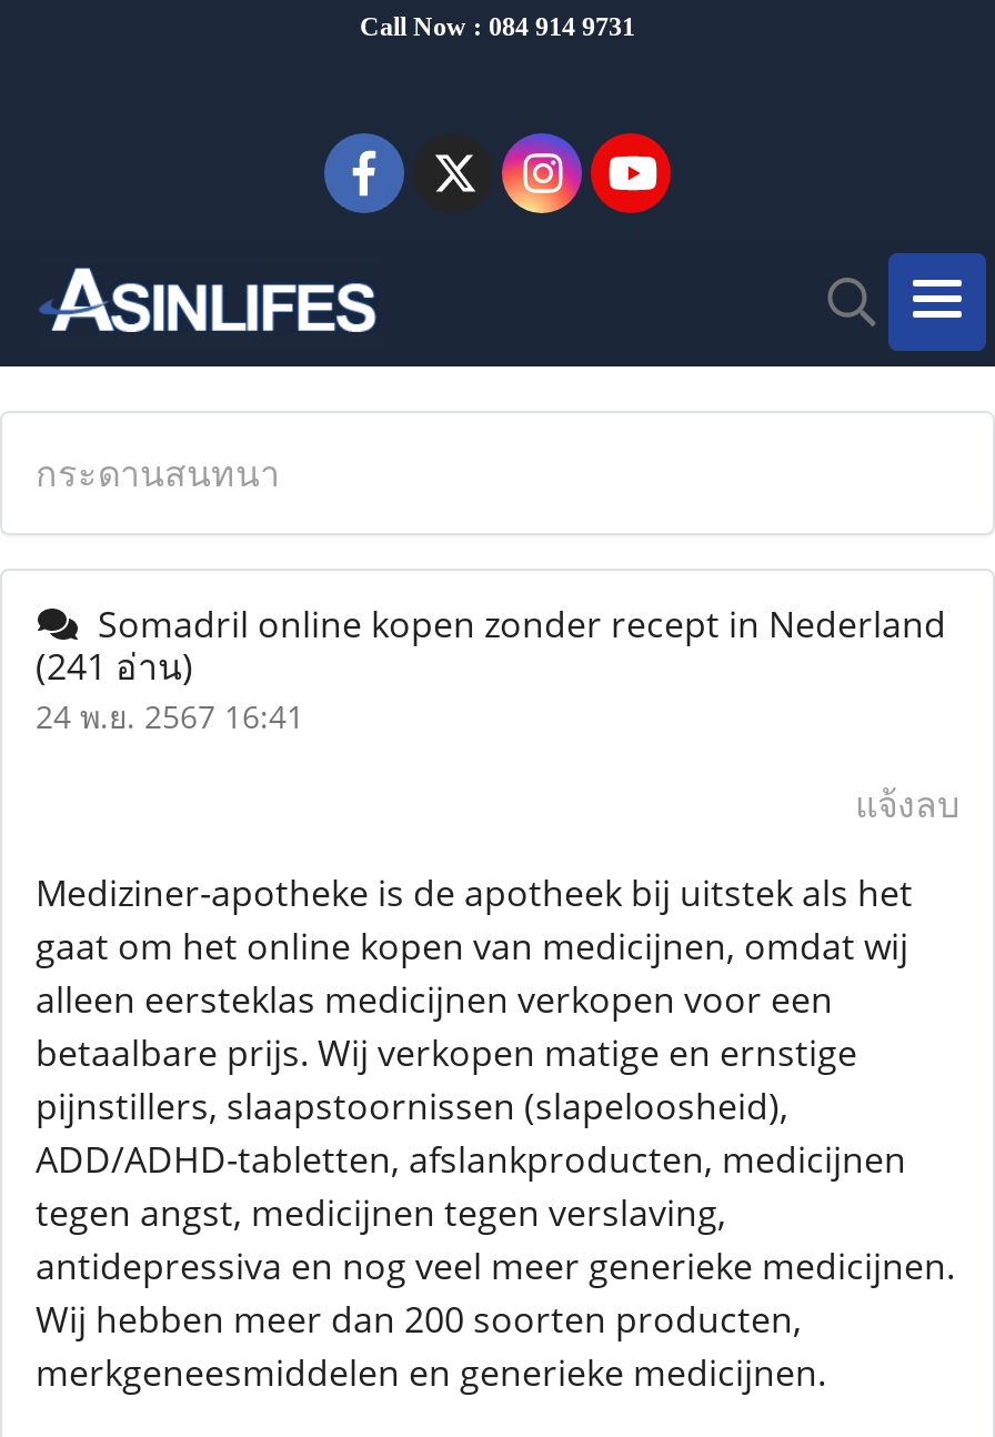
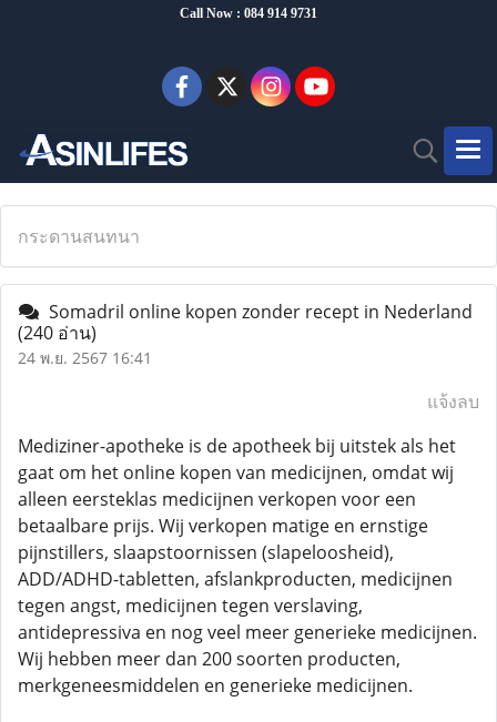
- (241 อ่าน)
+ (240 อ่าน)
